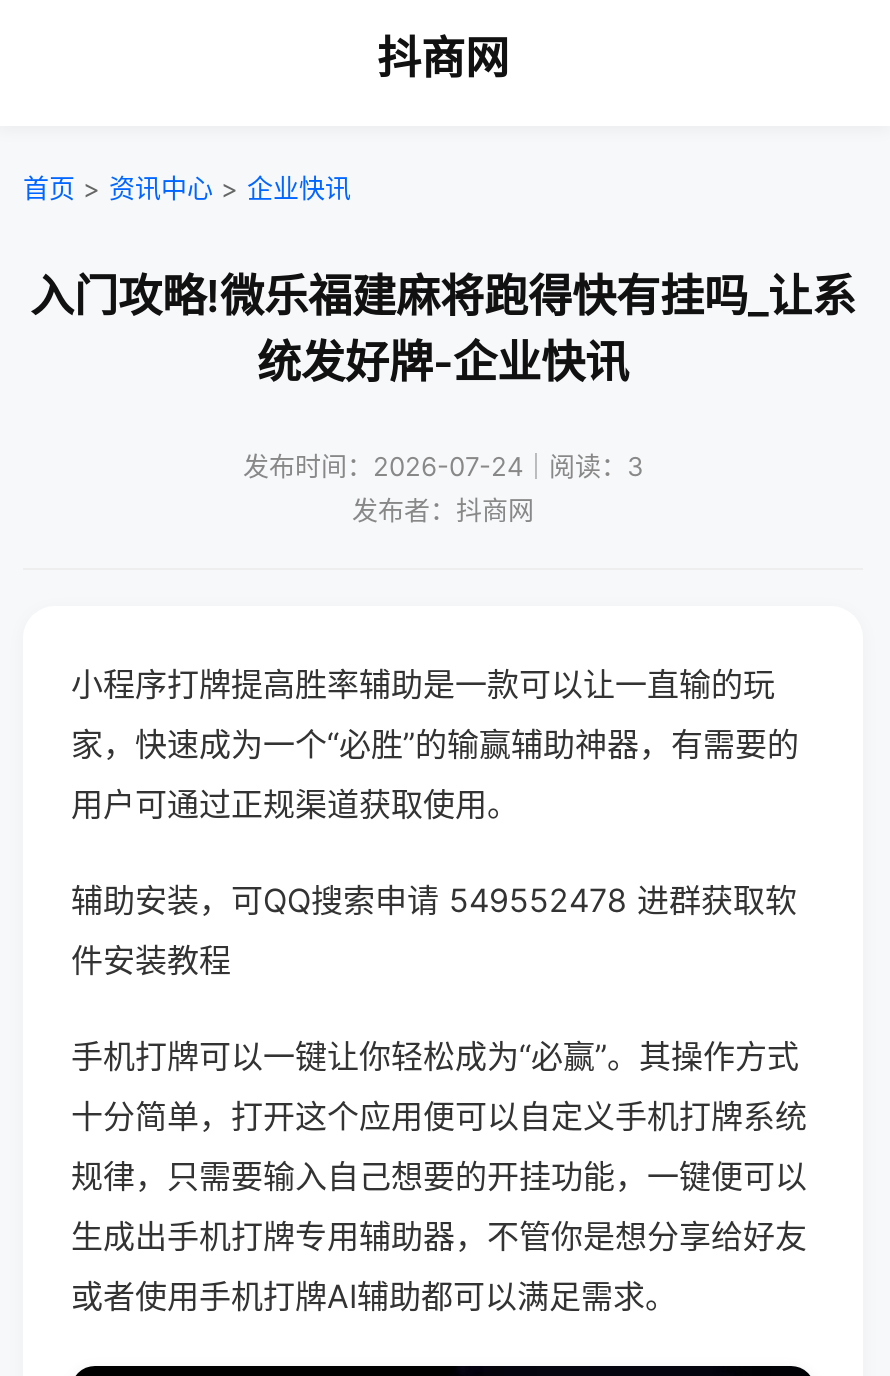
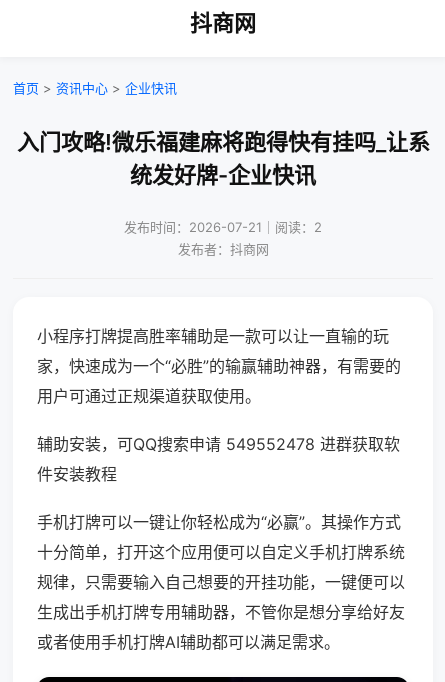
- 发布时间：2026-07-24｜阅读：3
+ 发布时间：2026-07-21｜阅读：2
